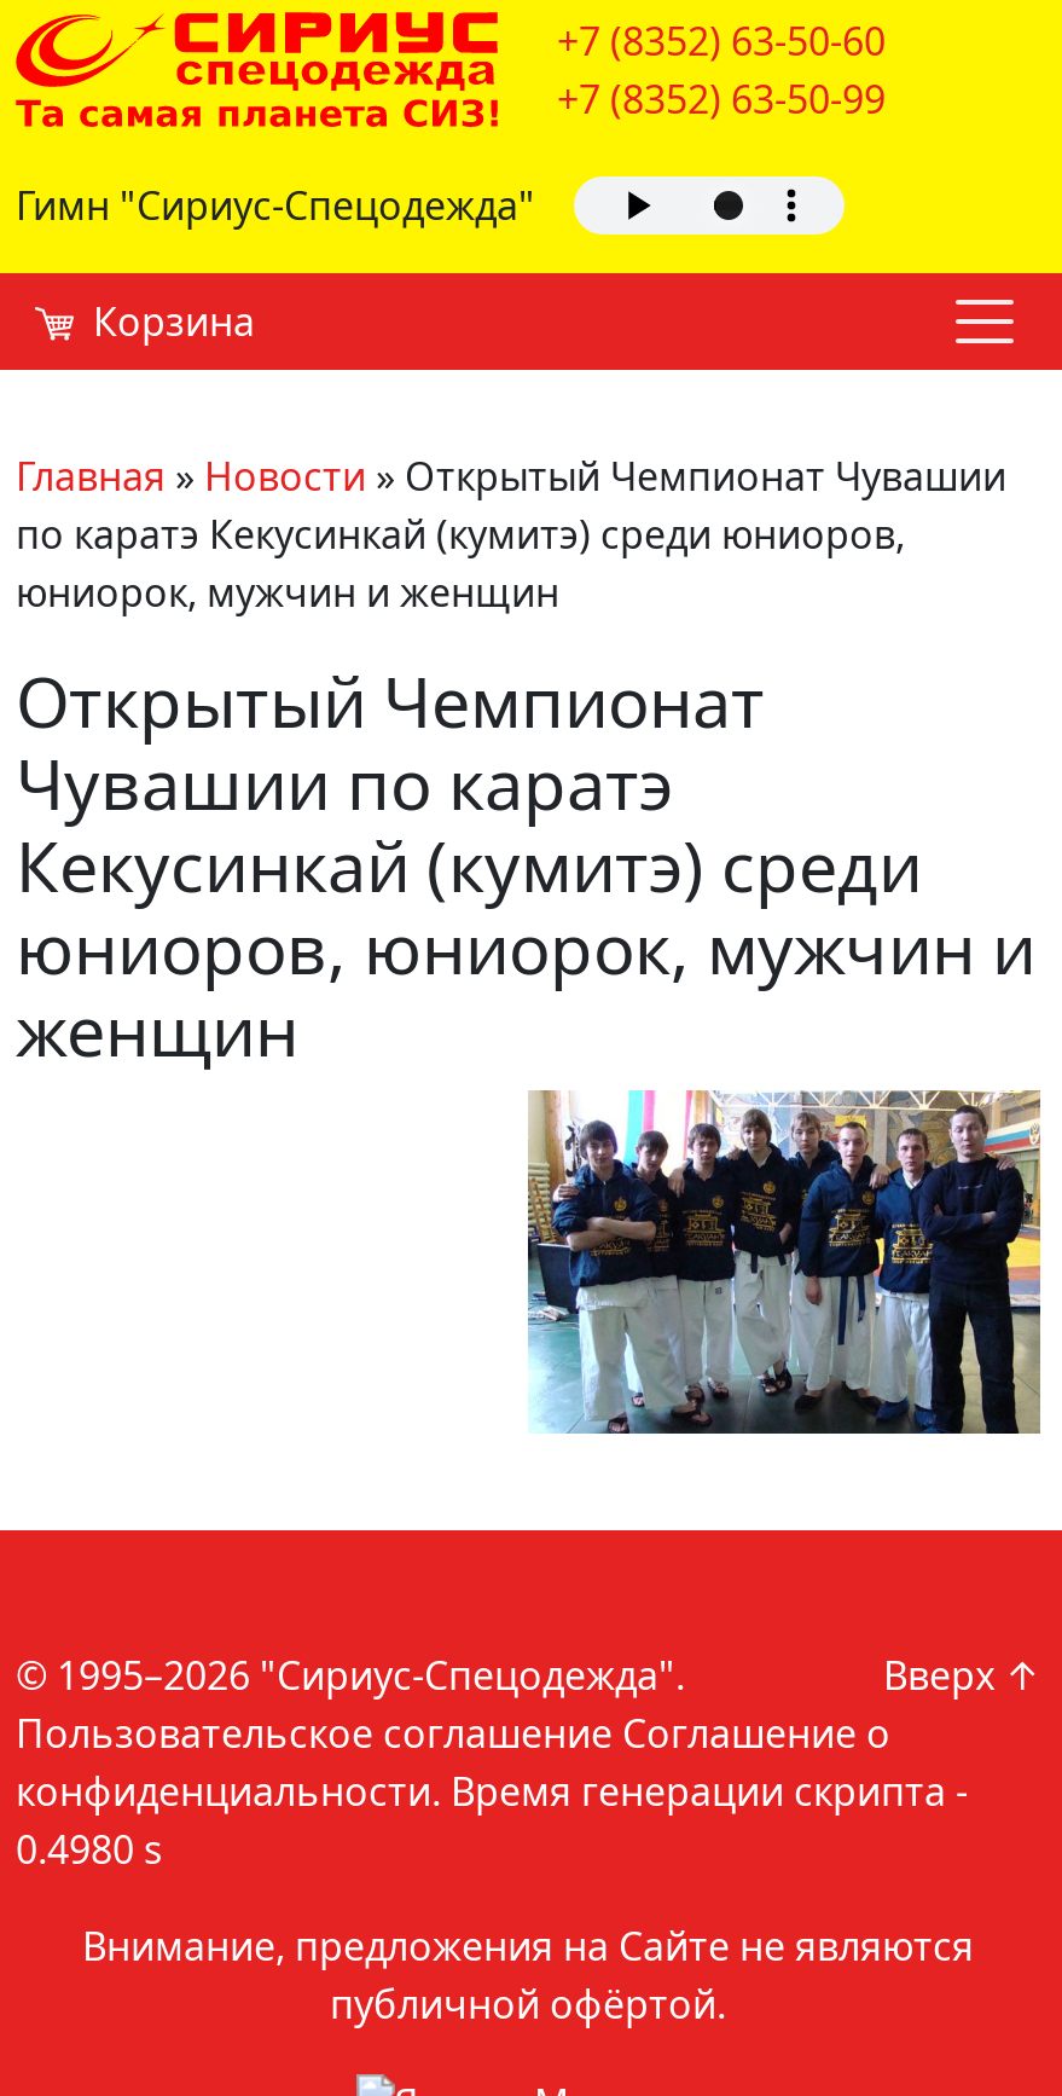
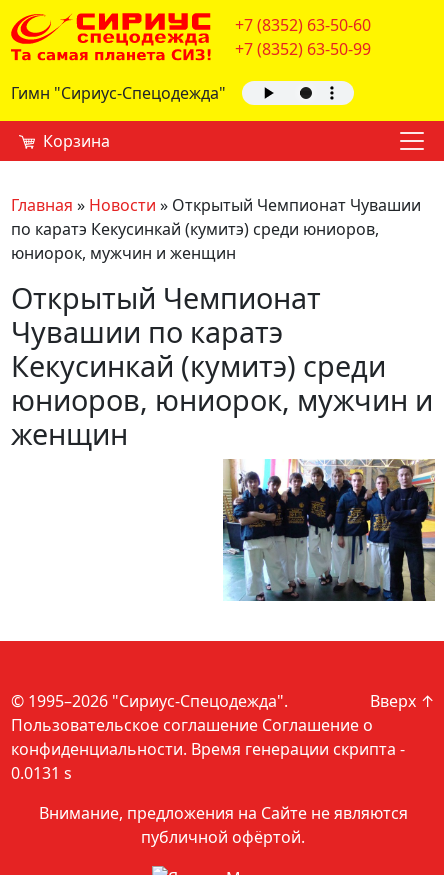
- 0.4980 s
+ 0.0131 s
